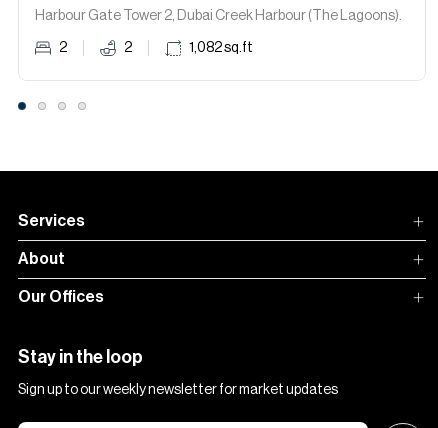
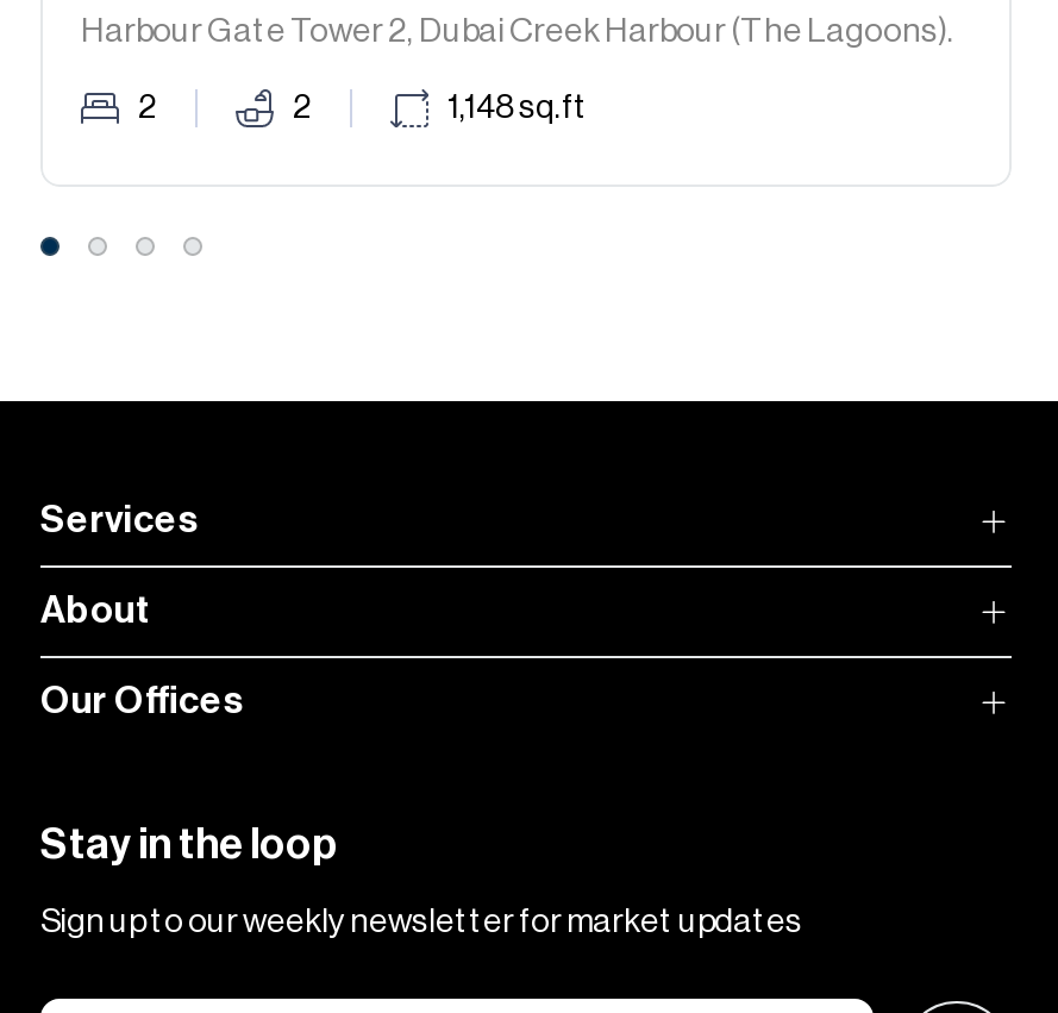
- 1,082 sq.ft
+ 1,148 sq.ft
